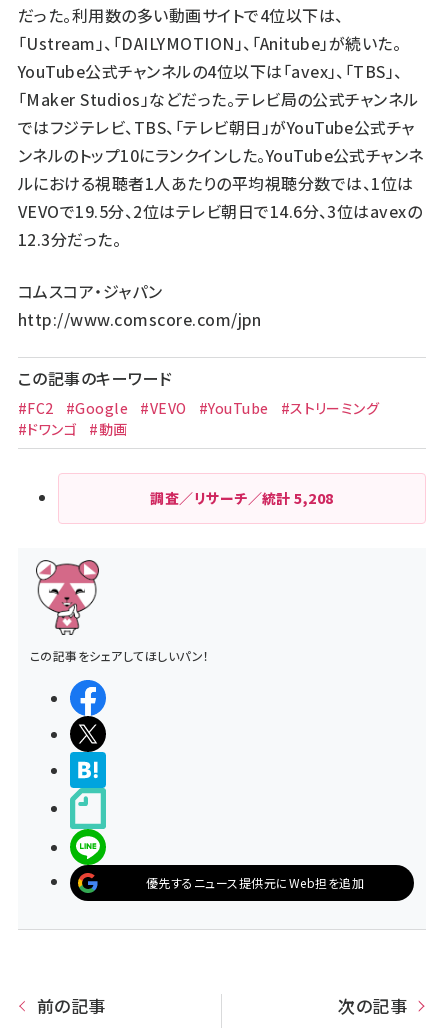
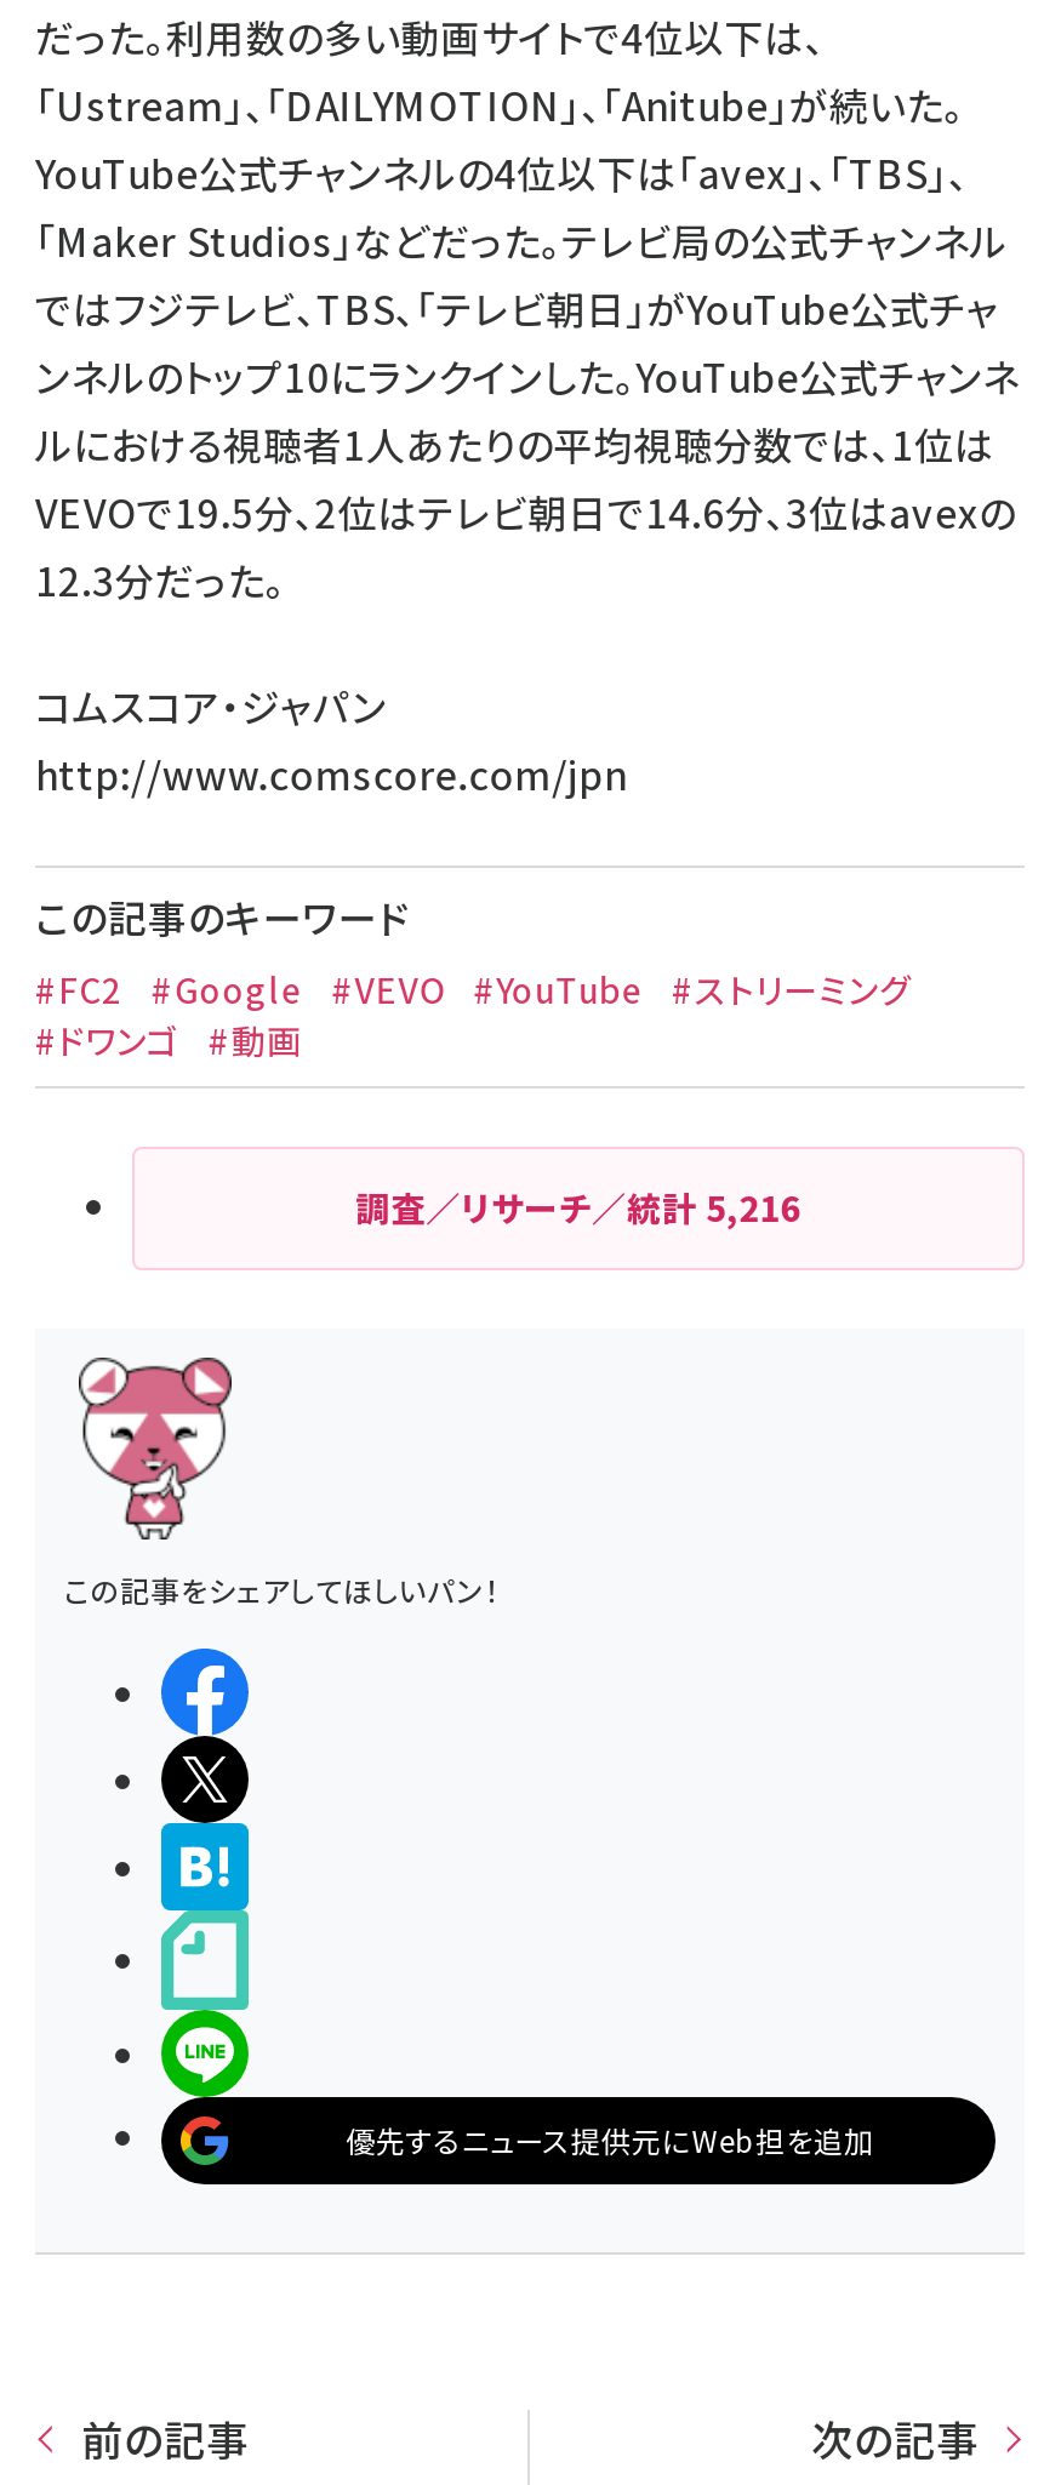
- 調査／リサーチ／統計5,208
+ 調査／リサーチ／統計5,216
